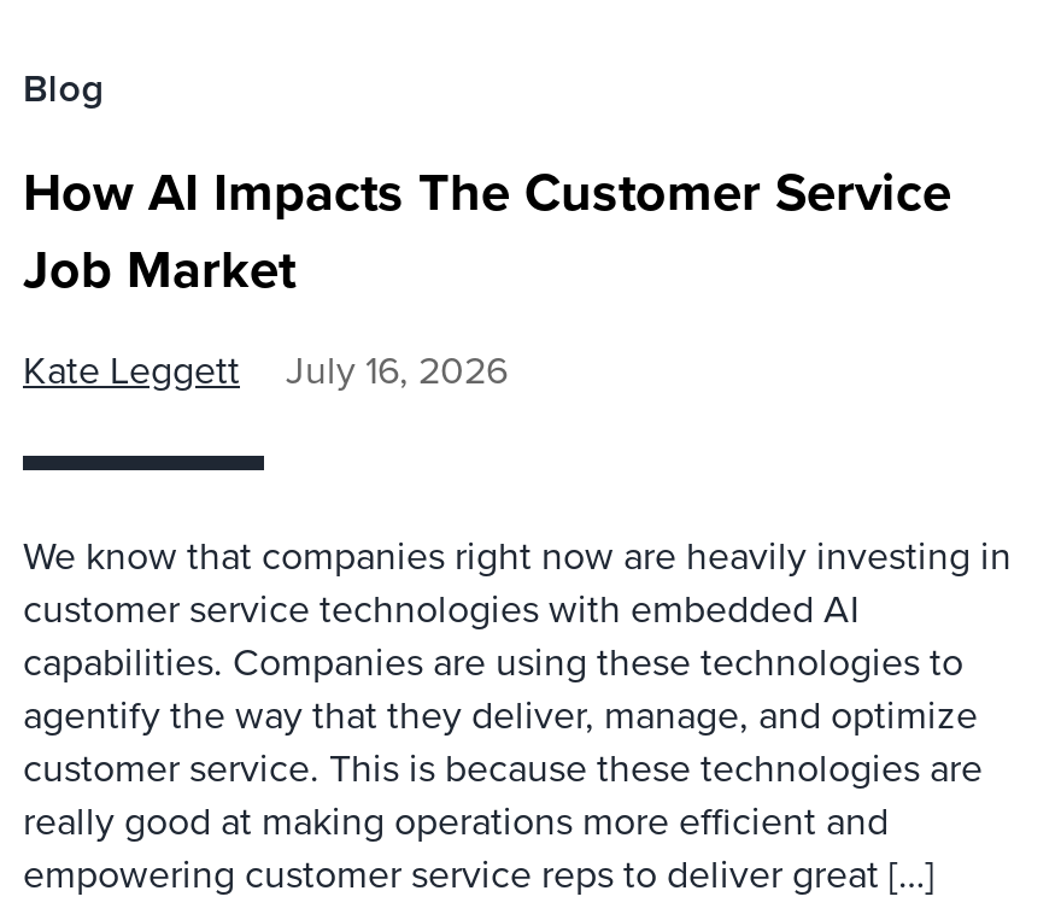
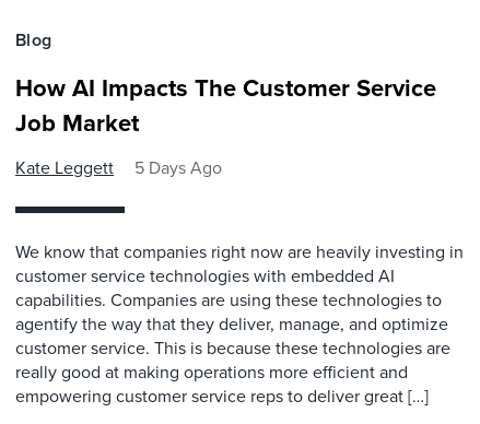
- Kate Leggett July 16, 2026
+ Kate Leggett 5 Days Ago
